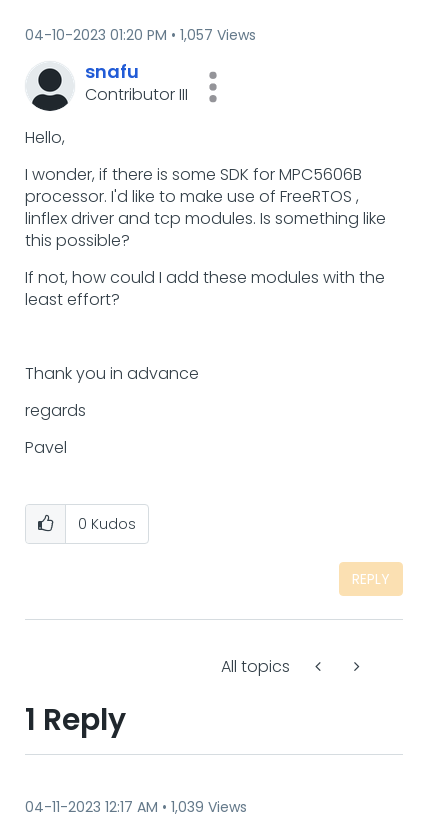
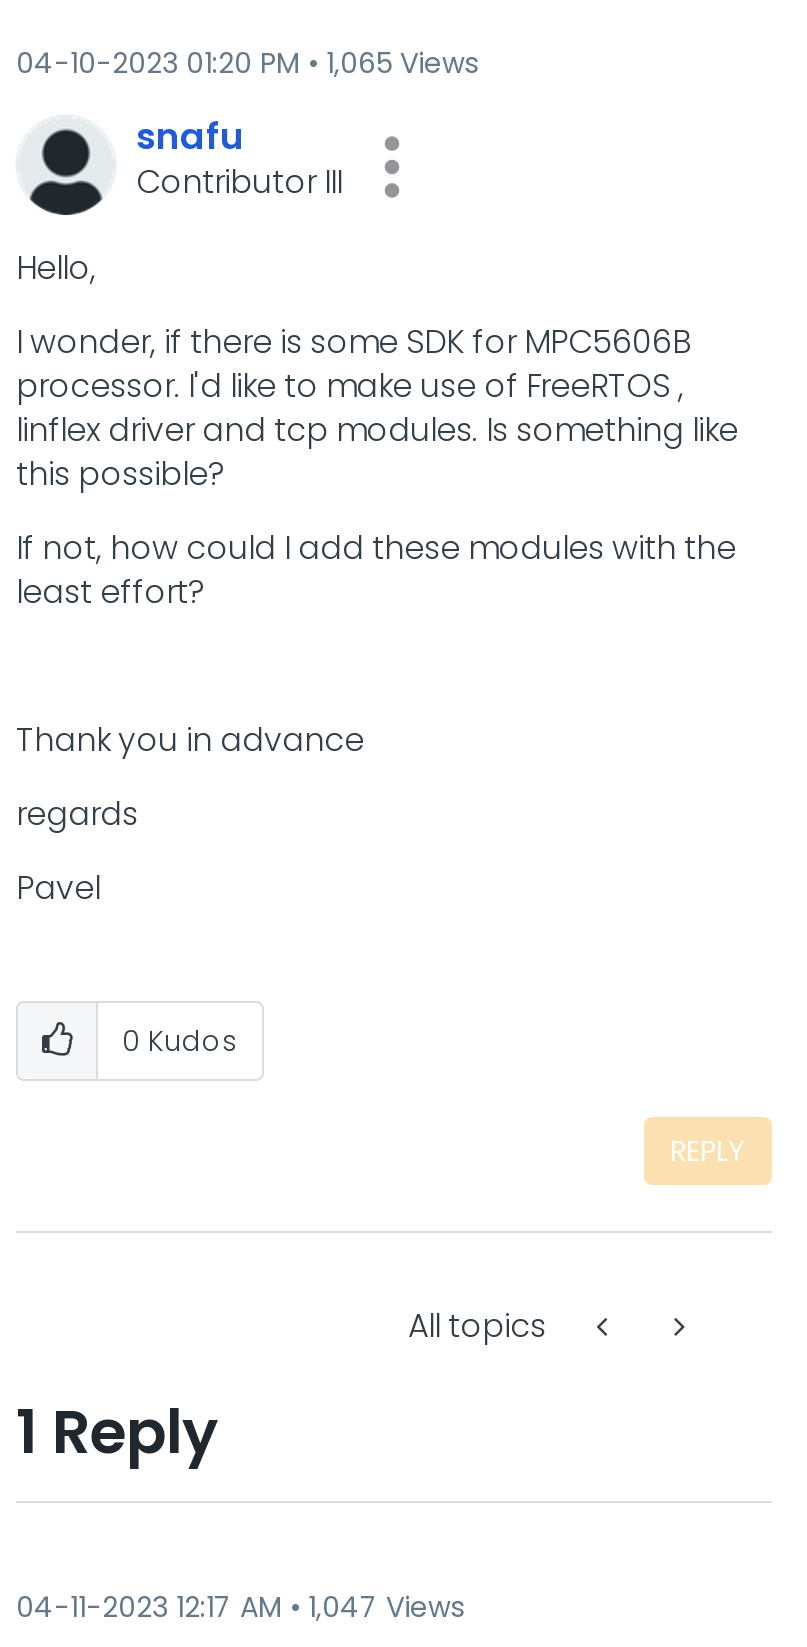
- 04-10-2023 01:20 PM 1,057 Views
+ 04-10-2023 01:20 PM 1,065 Views

- 04-11-2023 12:17 AM 1,039 Views
+ 04-11-2023 12:17 AM 1,047 Views
